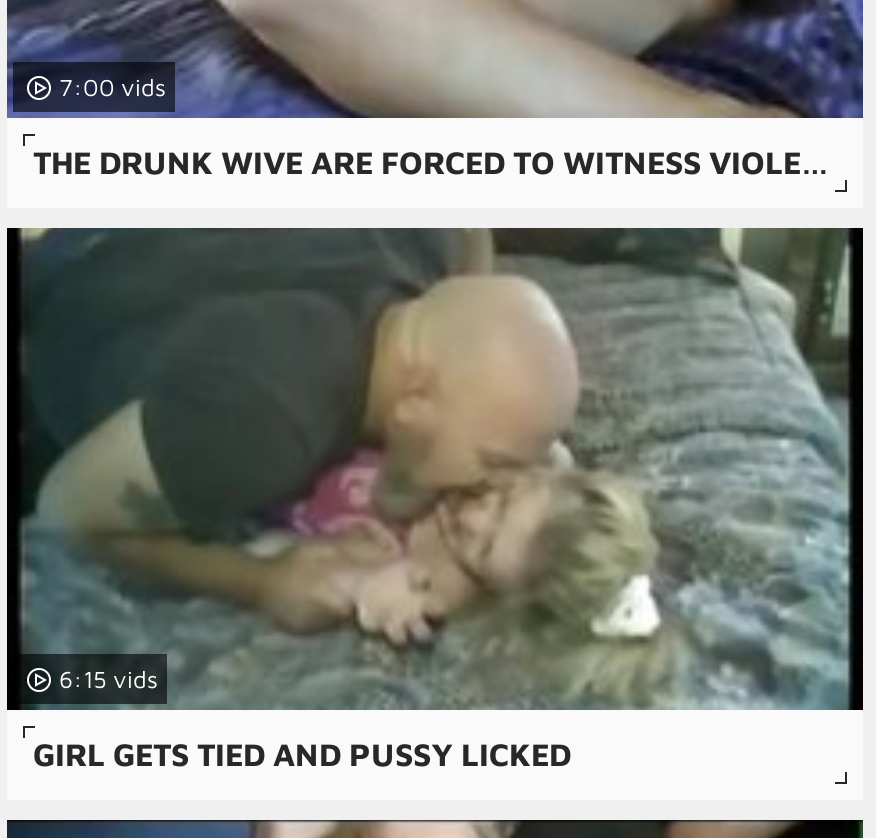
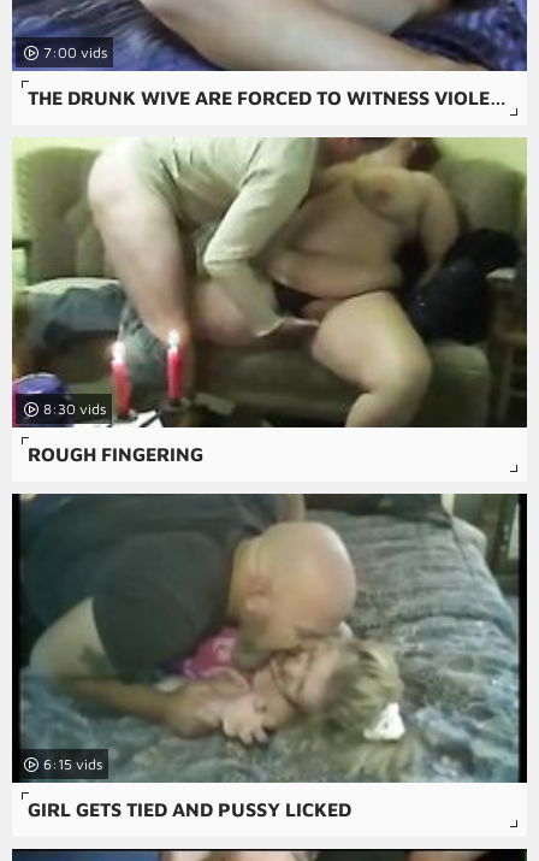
+ [image]
+ 8:30

+ ROUGH FINGERING
